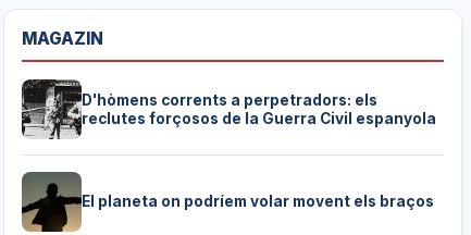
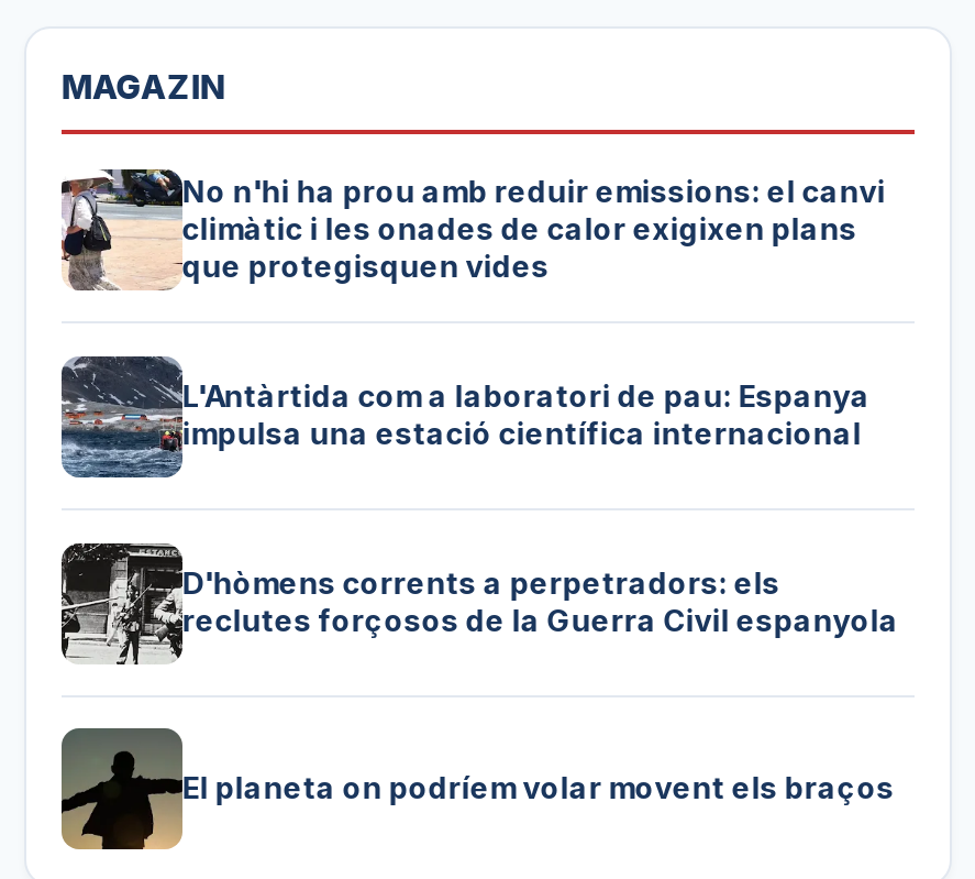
+ [image]
+ No n'hi ha prou amb reduir emissions: el canvi
+ climàtic i les onades de calor exigixen plans
+ que protegisquen vides

+ [image]
+ L'Antàrtida com a laboratori de pau: Espanya
+ impulsa una estació científica internacional
